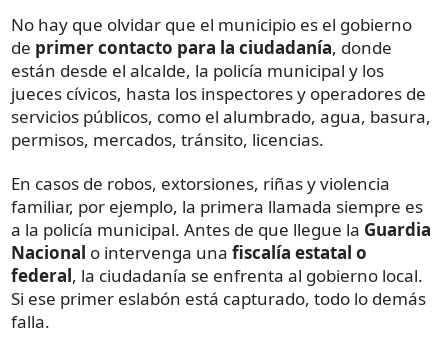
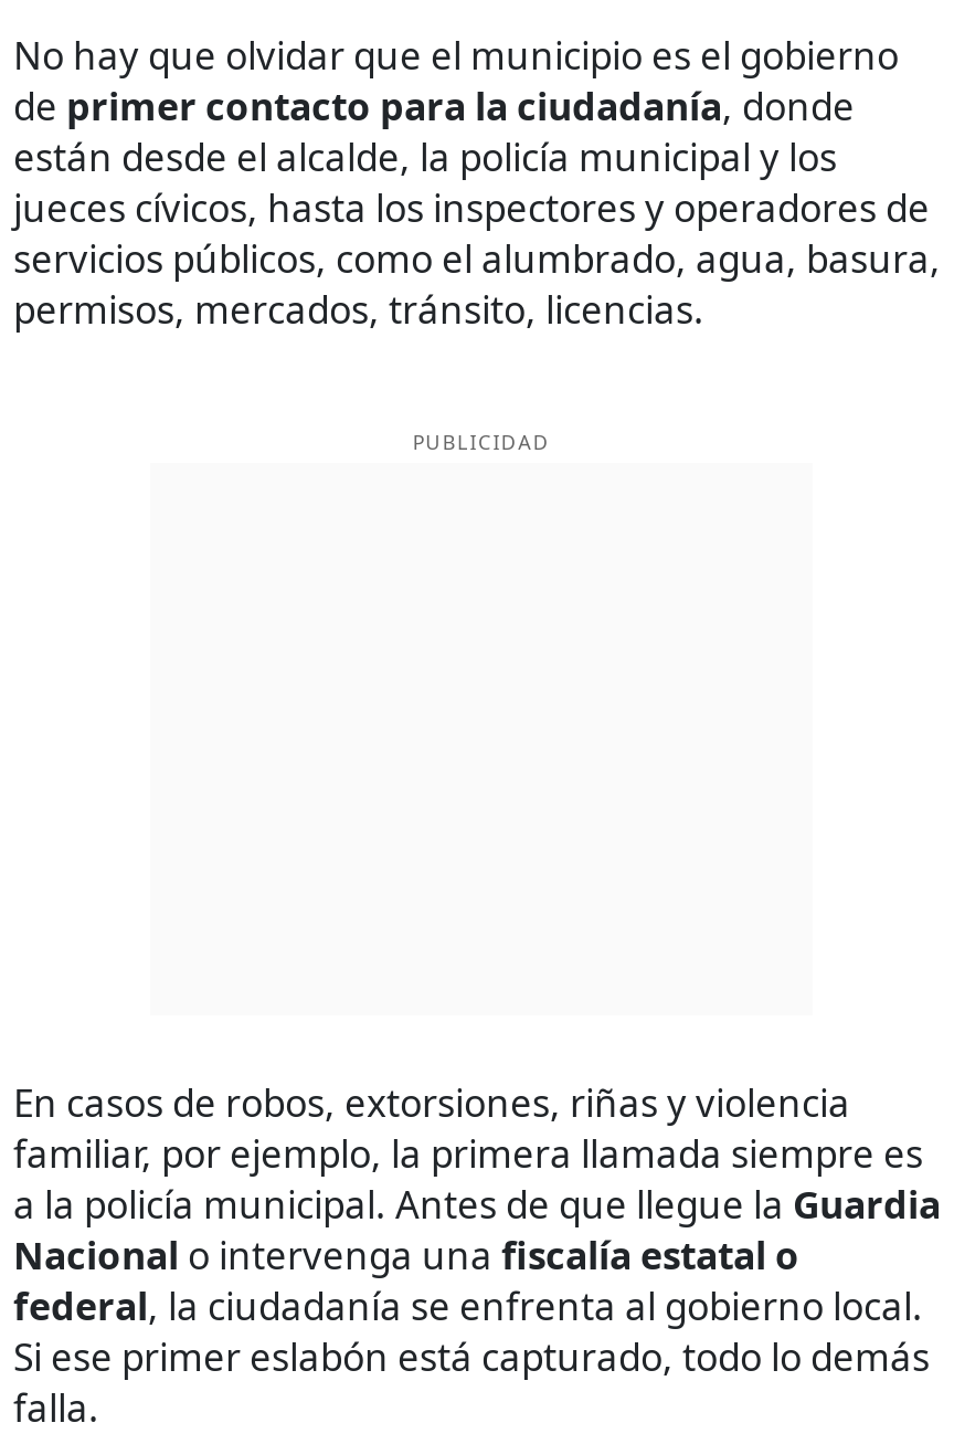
+ PUBLICIDAD
